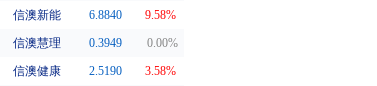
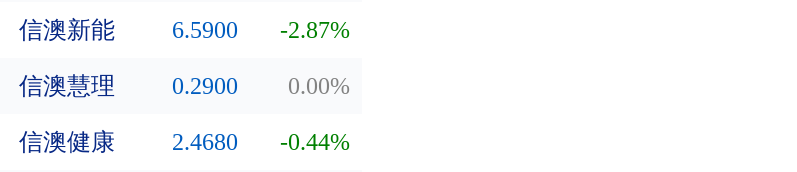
- 6.8840
+ 6.5900

- 9.58%
+ -2.87%

- 0.3949 0.00%
+ 0.2900 0.00%

- 2.5190
+ 2.4680

- 3.58%
+ -0.44%
